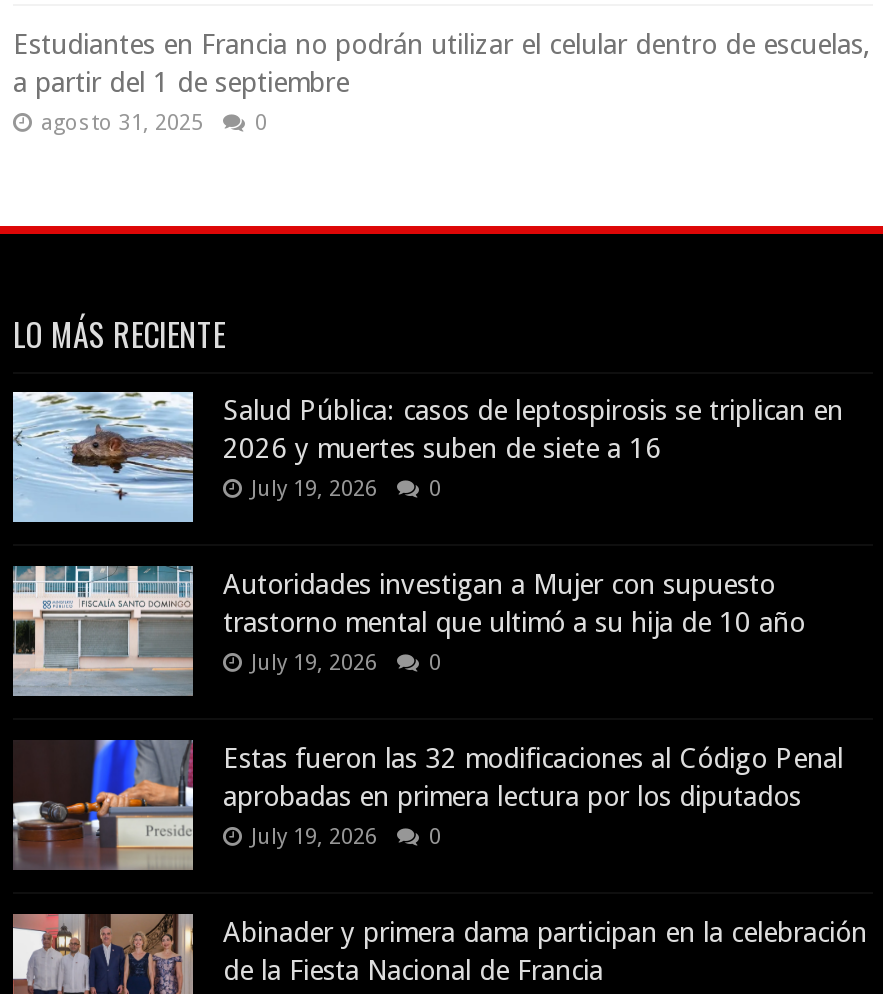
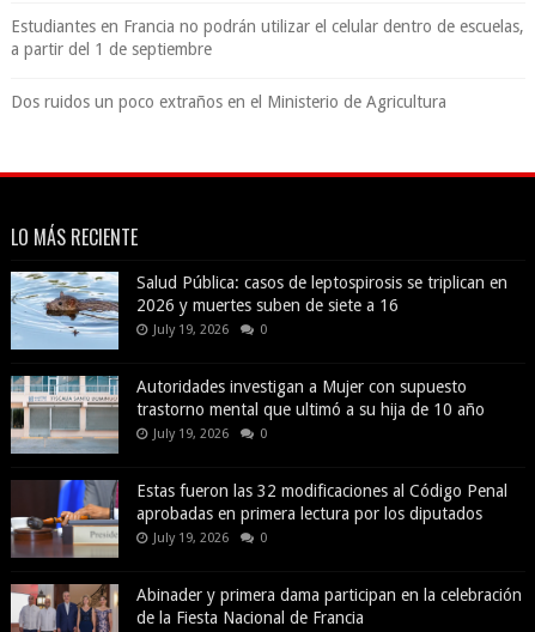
- agosto 31, 2025
- 0
+ Dos ruidos un poco extraños en el Ministerio de Agricultura
